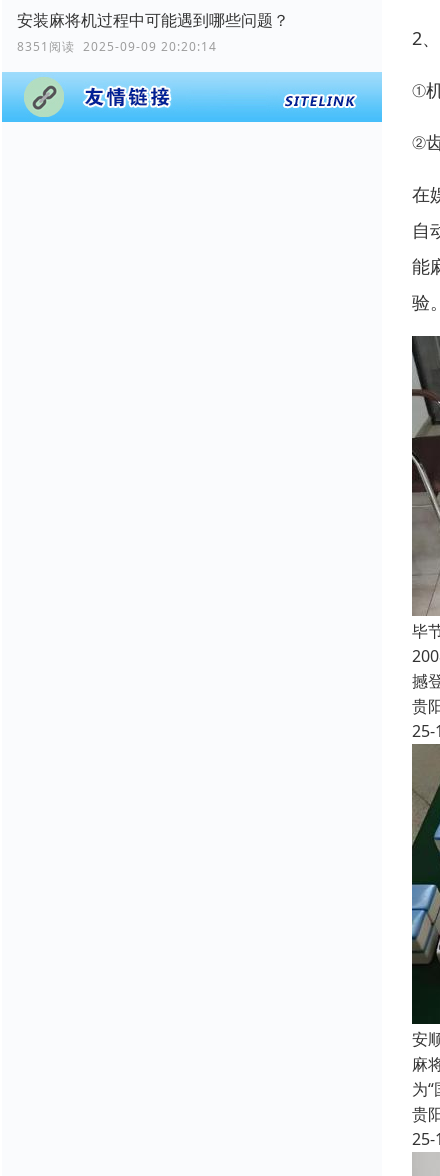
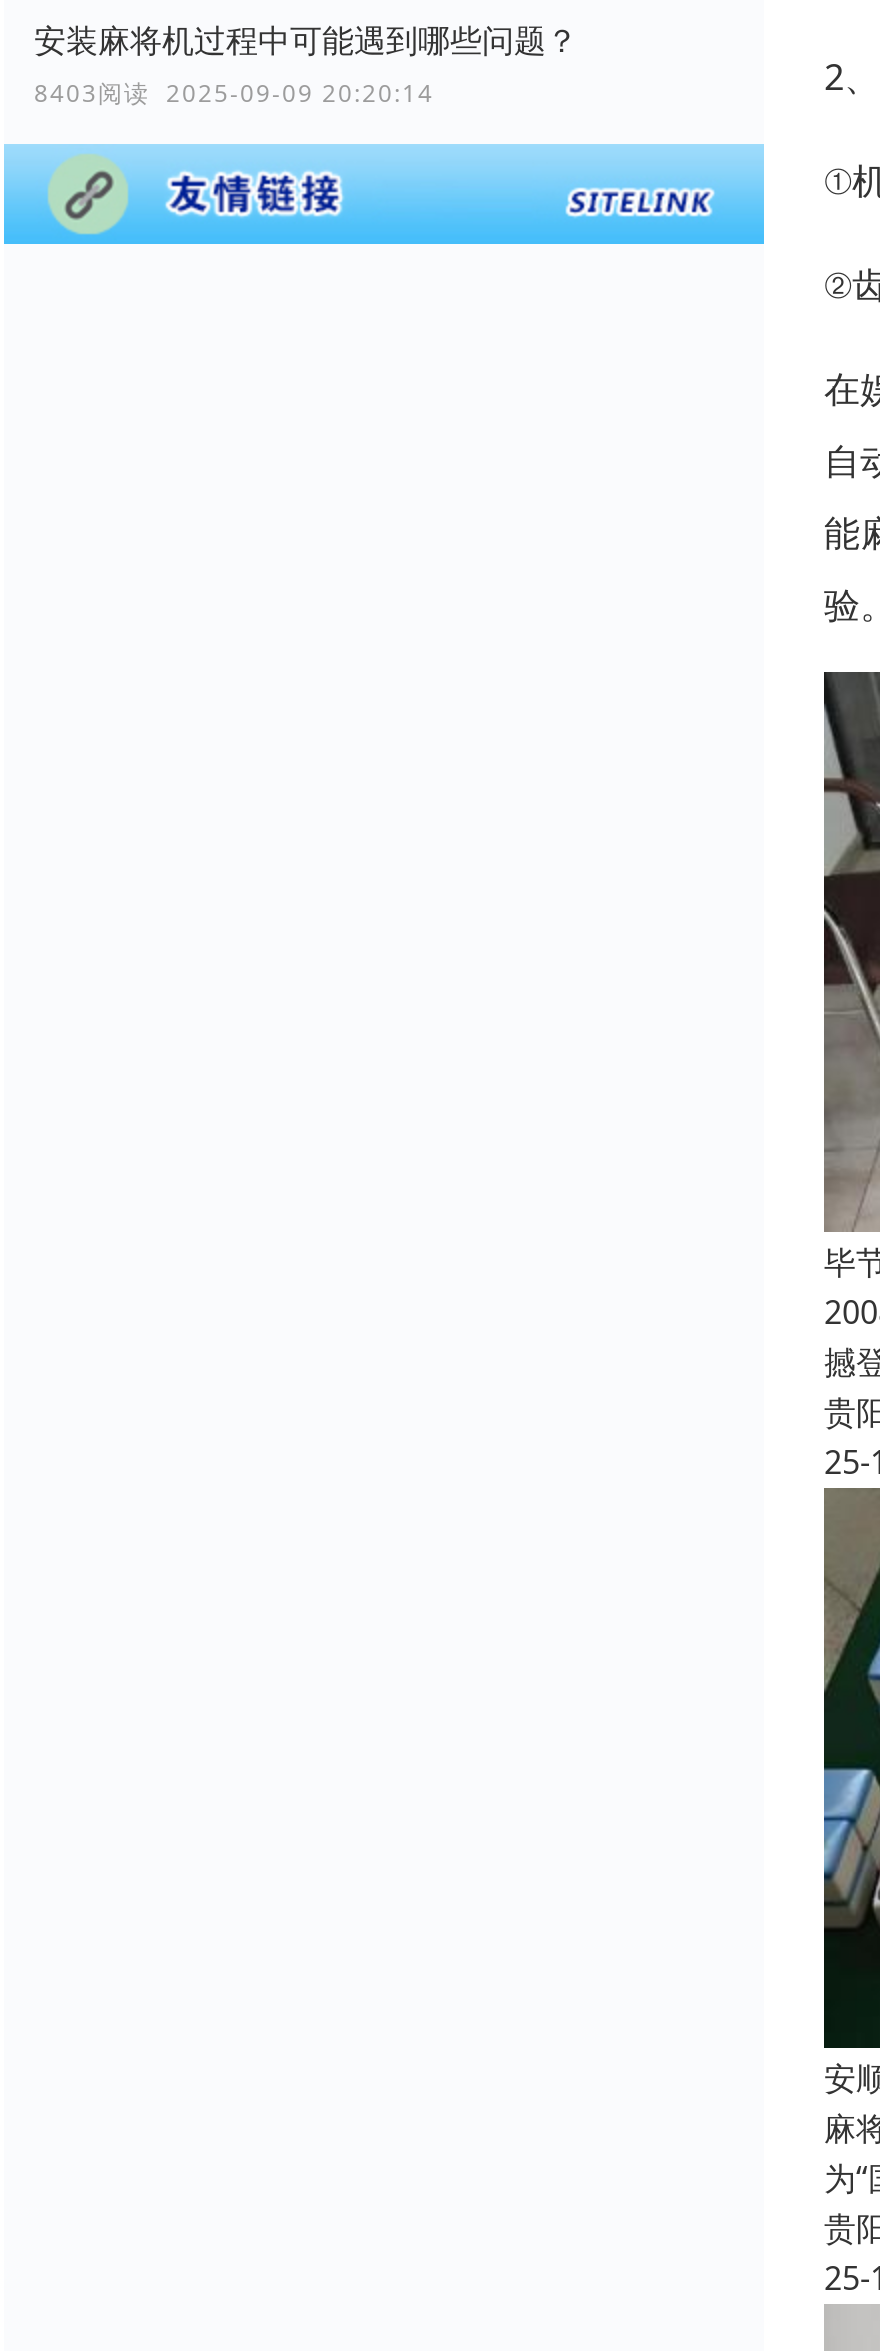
- 8351阅读 2025-09-09 20:20:14
+ 8403阅读 2025-09-09 20:20:14
